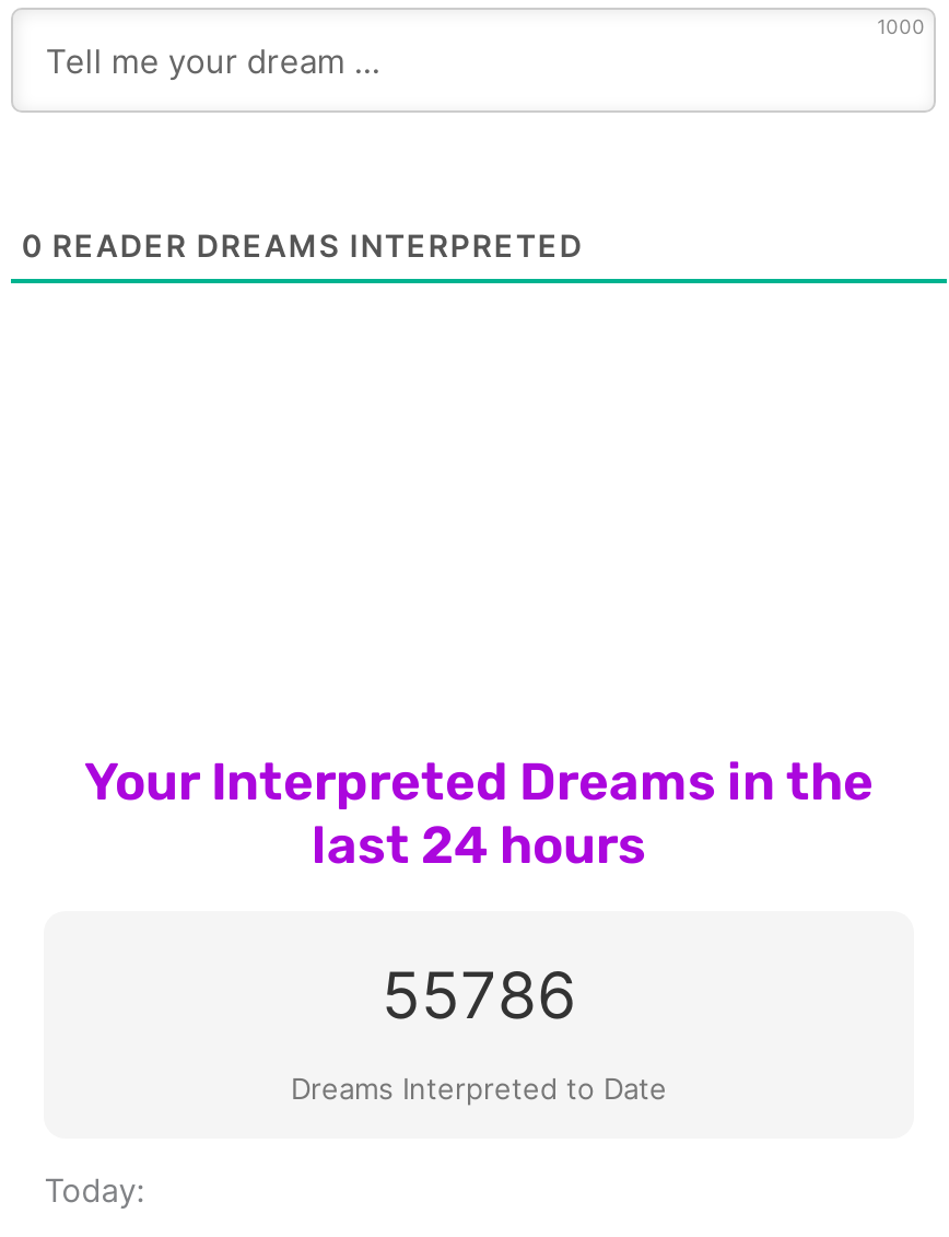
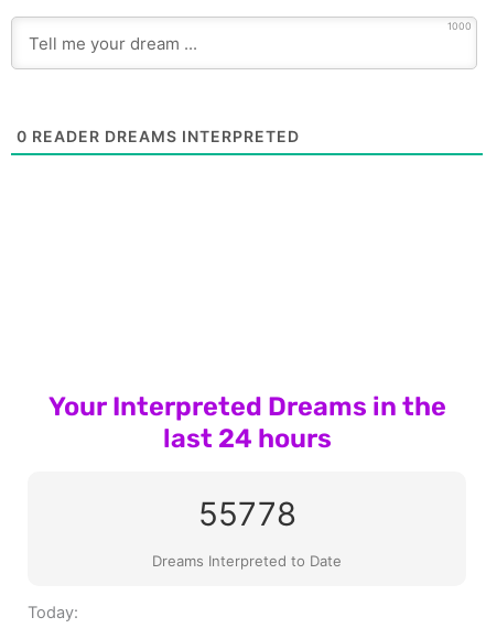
- 55786
+ 55778
